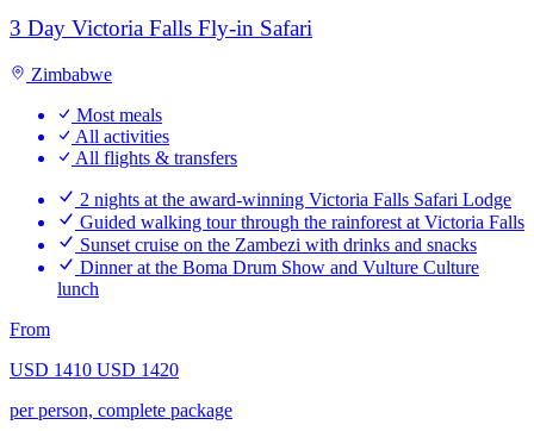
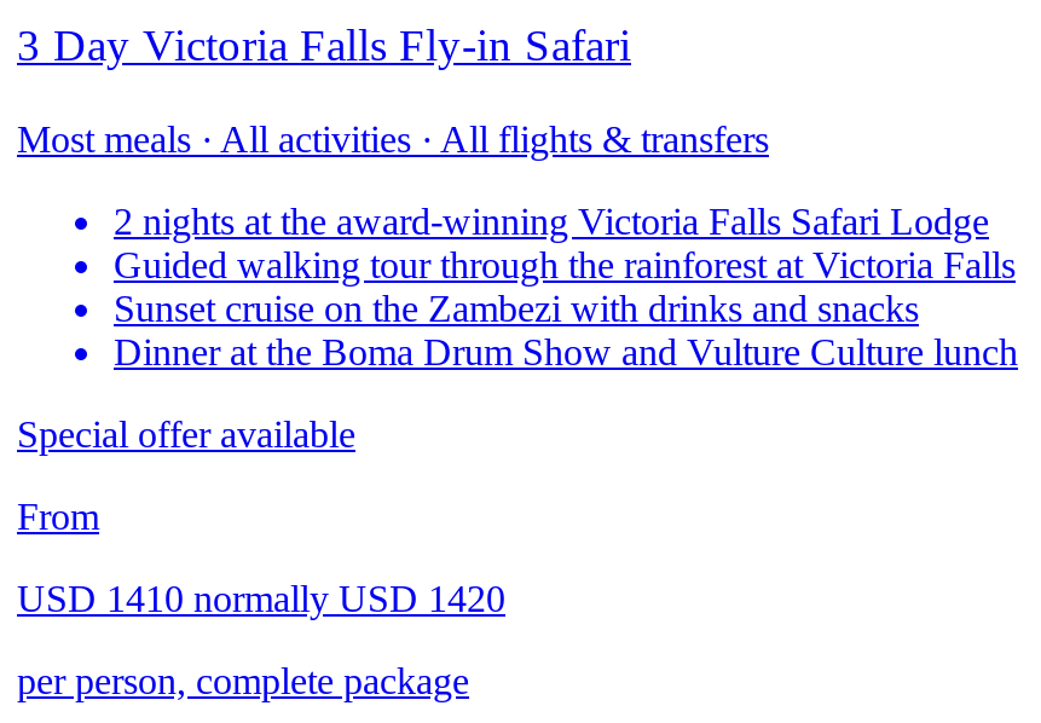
- Zimbabwe
- Most meals
- All activities
- All flights & transfers
+ Most meals · All activities · All flights & transfers

- Dinner at the Boma Drum Show and Vulture Culture
- lunch
+ Dinner at the Boma Drum Show and Vulture Culture lunch
+ Special offer available

- USD 1410 USD 1420
+ USD 1410 normally USD 1420
